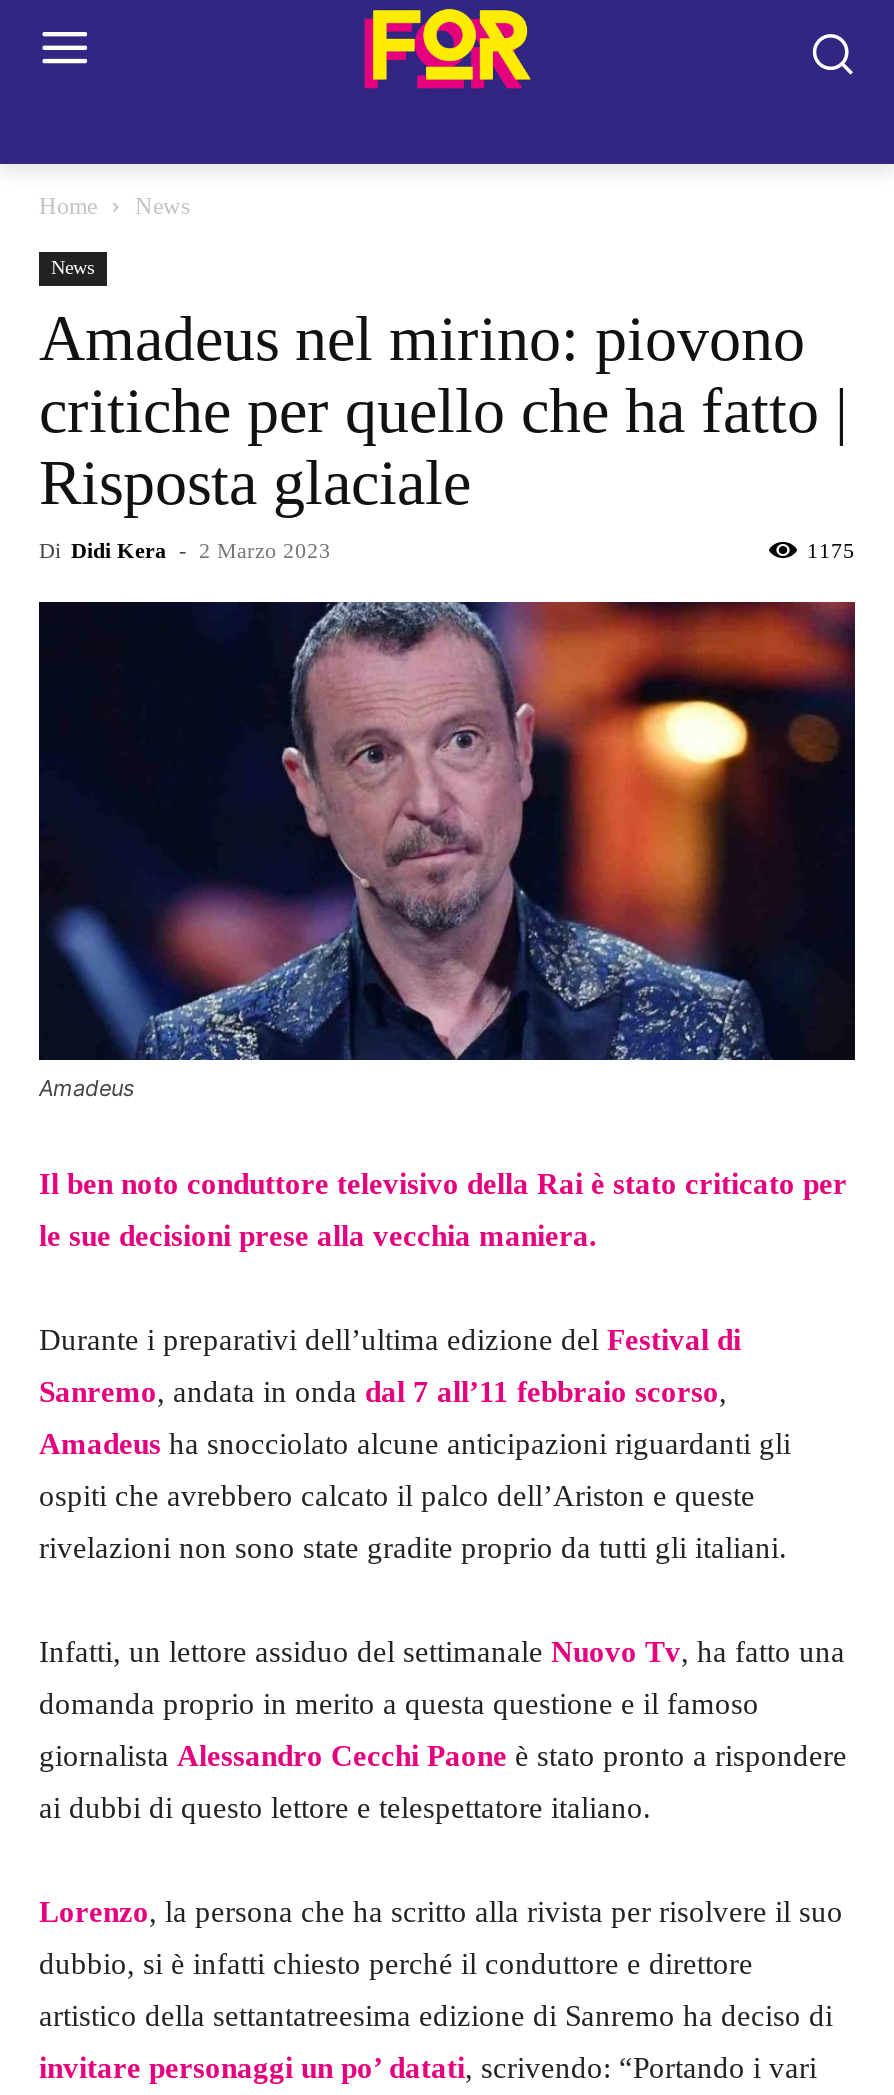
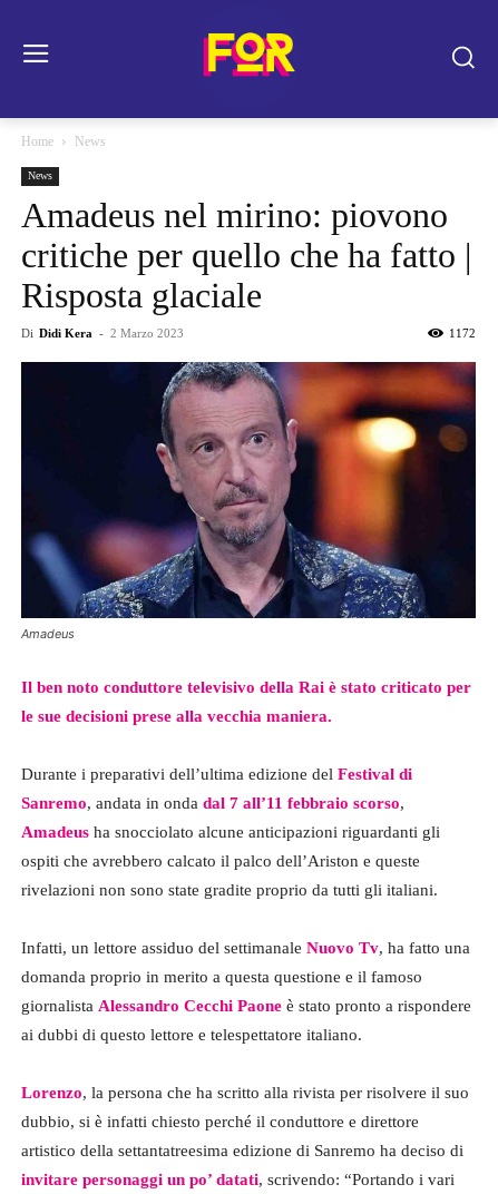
- 1175
+ 1172
